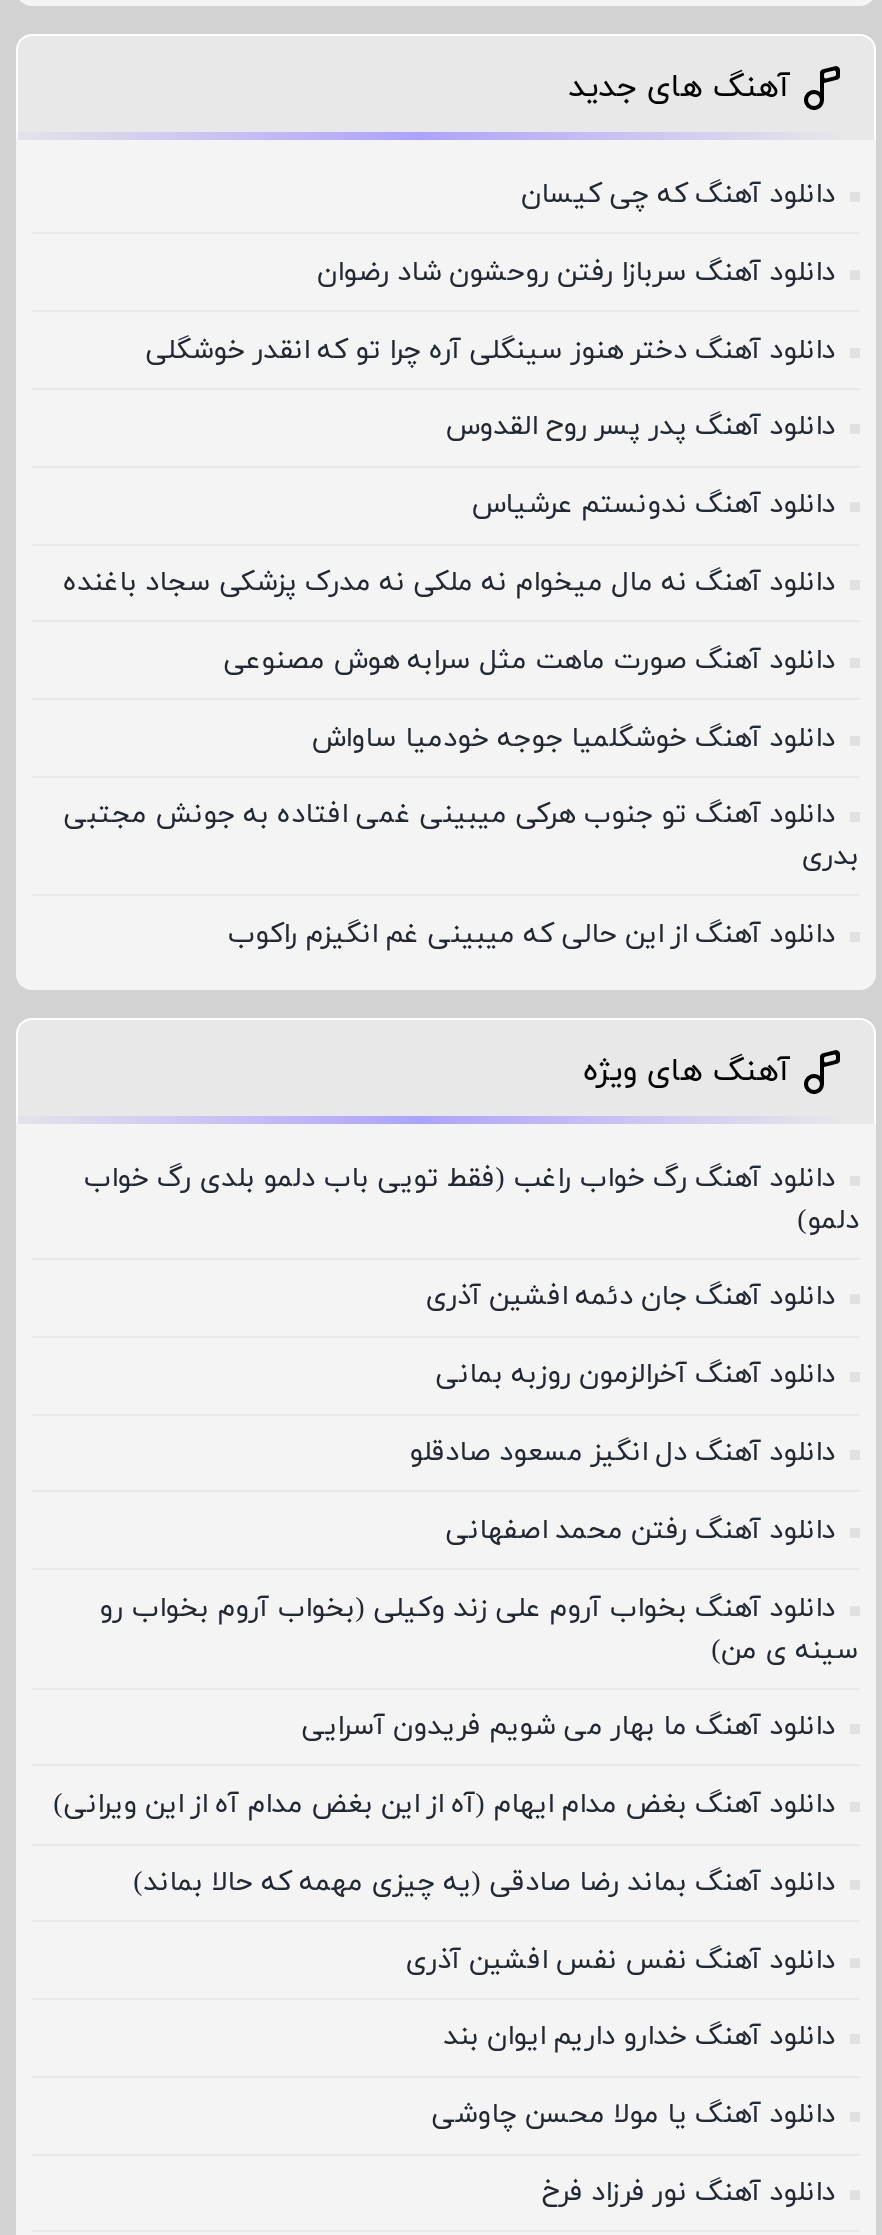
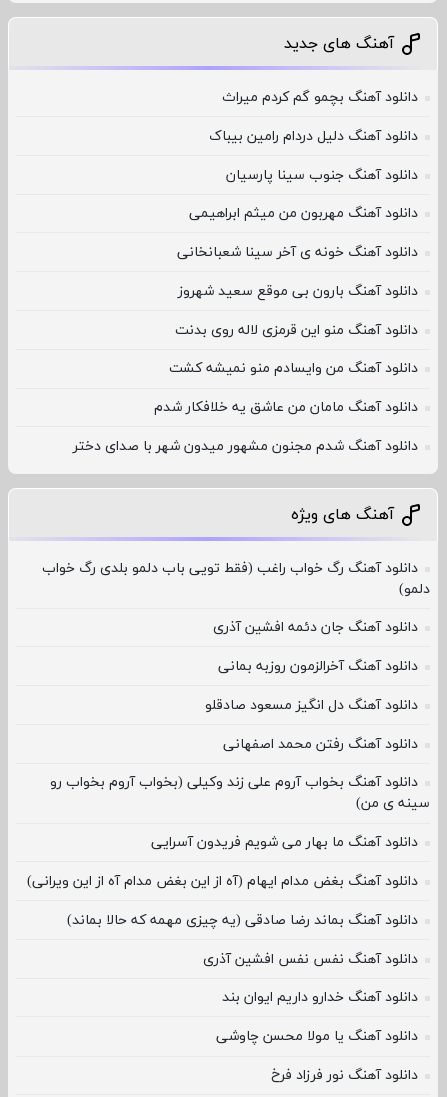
- دانلود آهنگ که چی کیسان
+ دانلود آهنگ بچمو گم کردم میراث

- دانلود آهنگ سربازا رفتن روحشون شاد رضوان
+ دانلود آهنگ دلیل دردام رامین بیباک

- دانلود آهنگ دختر هنوز سینگلی آره چرا تو که انقدر خوشگلی
+ دانلود آهنگ جنوب سینا پارسیان

- دانلود آهنگ پدر پسر روح القدوس
+ دانلود آهنگ مهربون من میثم ابراهیمی

- دانلود آهنگ ندونستم عرشیاس
+ دانلود آهنگ خونه ی آخر سینا شعبانخانی

- دانلود آهنگ نه مال میخوام نه ملکی نه مدرک پزشکی سجاد باغنده
+ دانلود آهنگ بارون بی موقع سعید شهروز

- دانلود آهنگ صورت ماهت مثل سرابه هوش مصنوعی
+ دانلود آهنگ منو این قرمزی لاله روی بدنت

- دانلود آهنگ خوشگلمیا جوجه خودمیا ساواش
+ دانلود آهنگ من وایسادم منو نمیشه کشت

- دانلود آهنگ تو جنوب هرکی میبینی غمی افتاده به جونش مجتبی
- بدری
+ دانلود آهنگ مامان من عاشق یه خلافکار شدم

- دانلود آهنگ از این حالی که میبینی غم انگیزم راکوب
+ دانلود آهنگ شدم مجنون مشهور میدون شهر با صدای دختر
